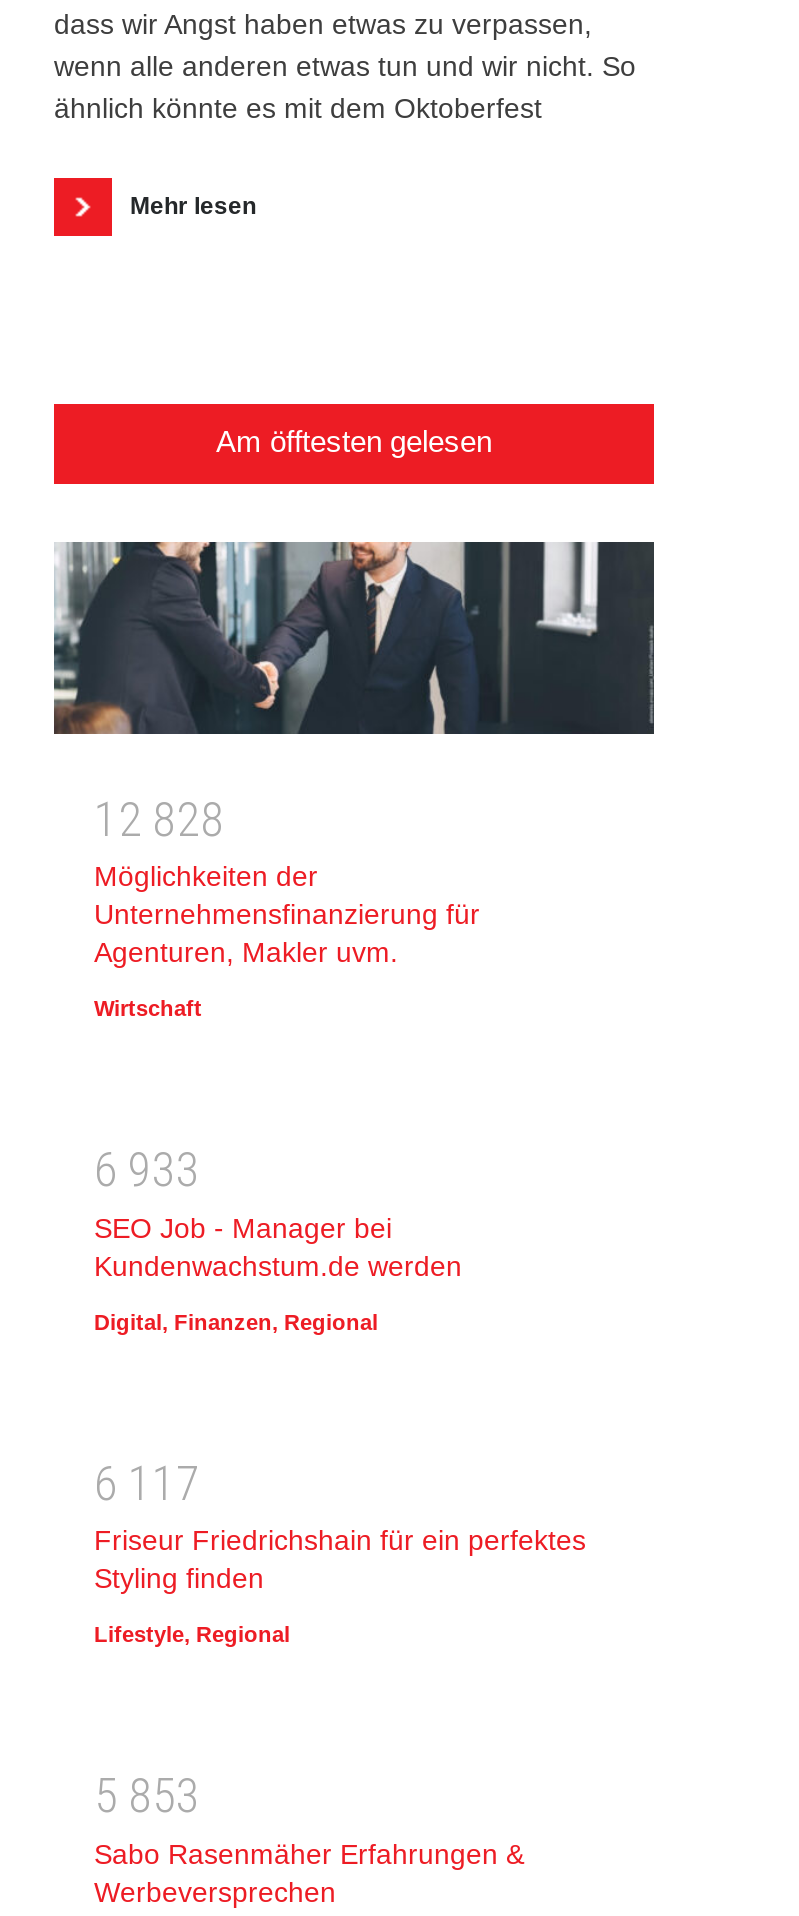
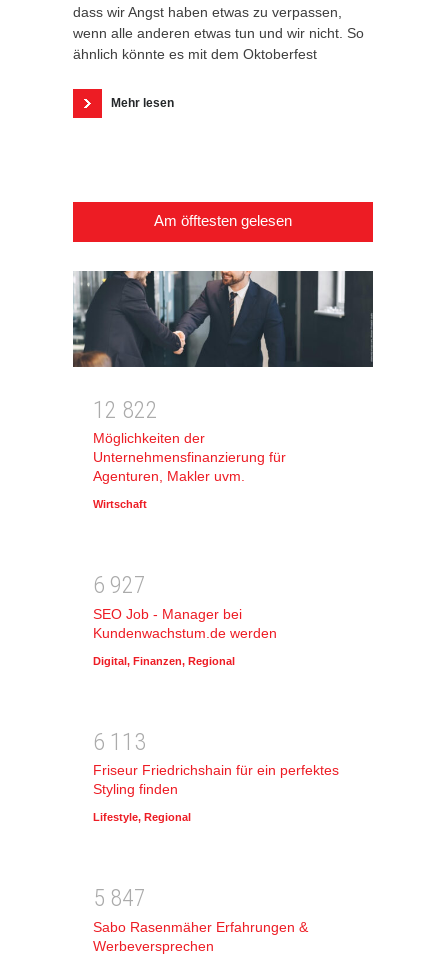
- 1 2 828
+ 1 2 822

- 6 933
+ 6 927

- 6 1 1 7
+ 6 1 1 3

- 5 853
+ 5 847
